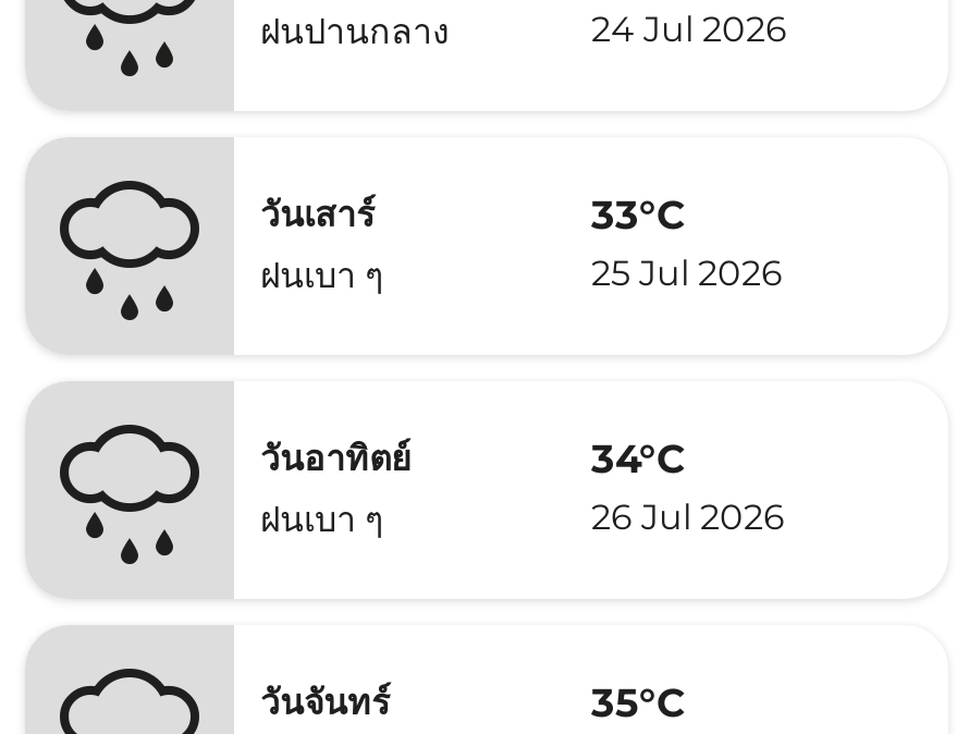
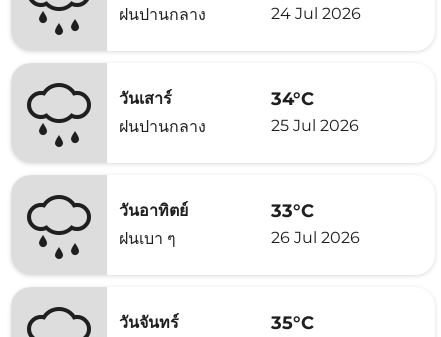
- 33°C
+ 34°C

- ฝนเบา ๆ
+ ฝนปานกลาง

- 34°C
+ 33°C
